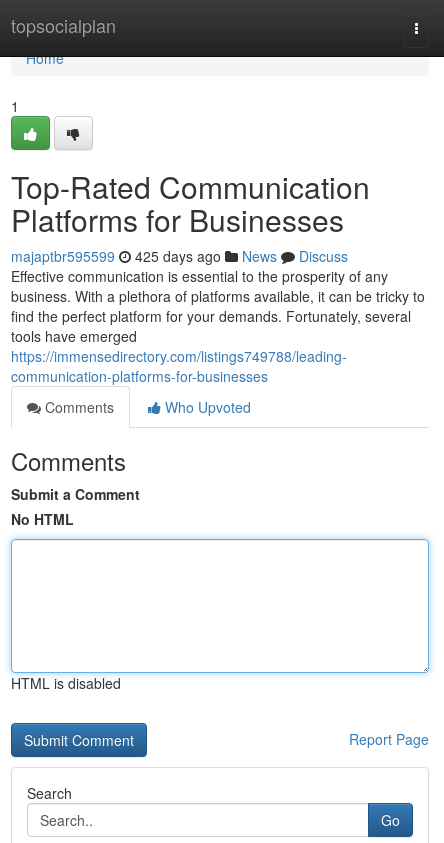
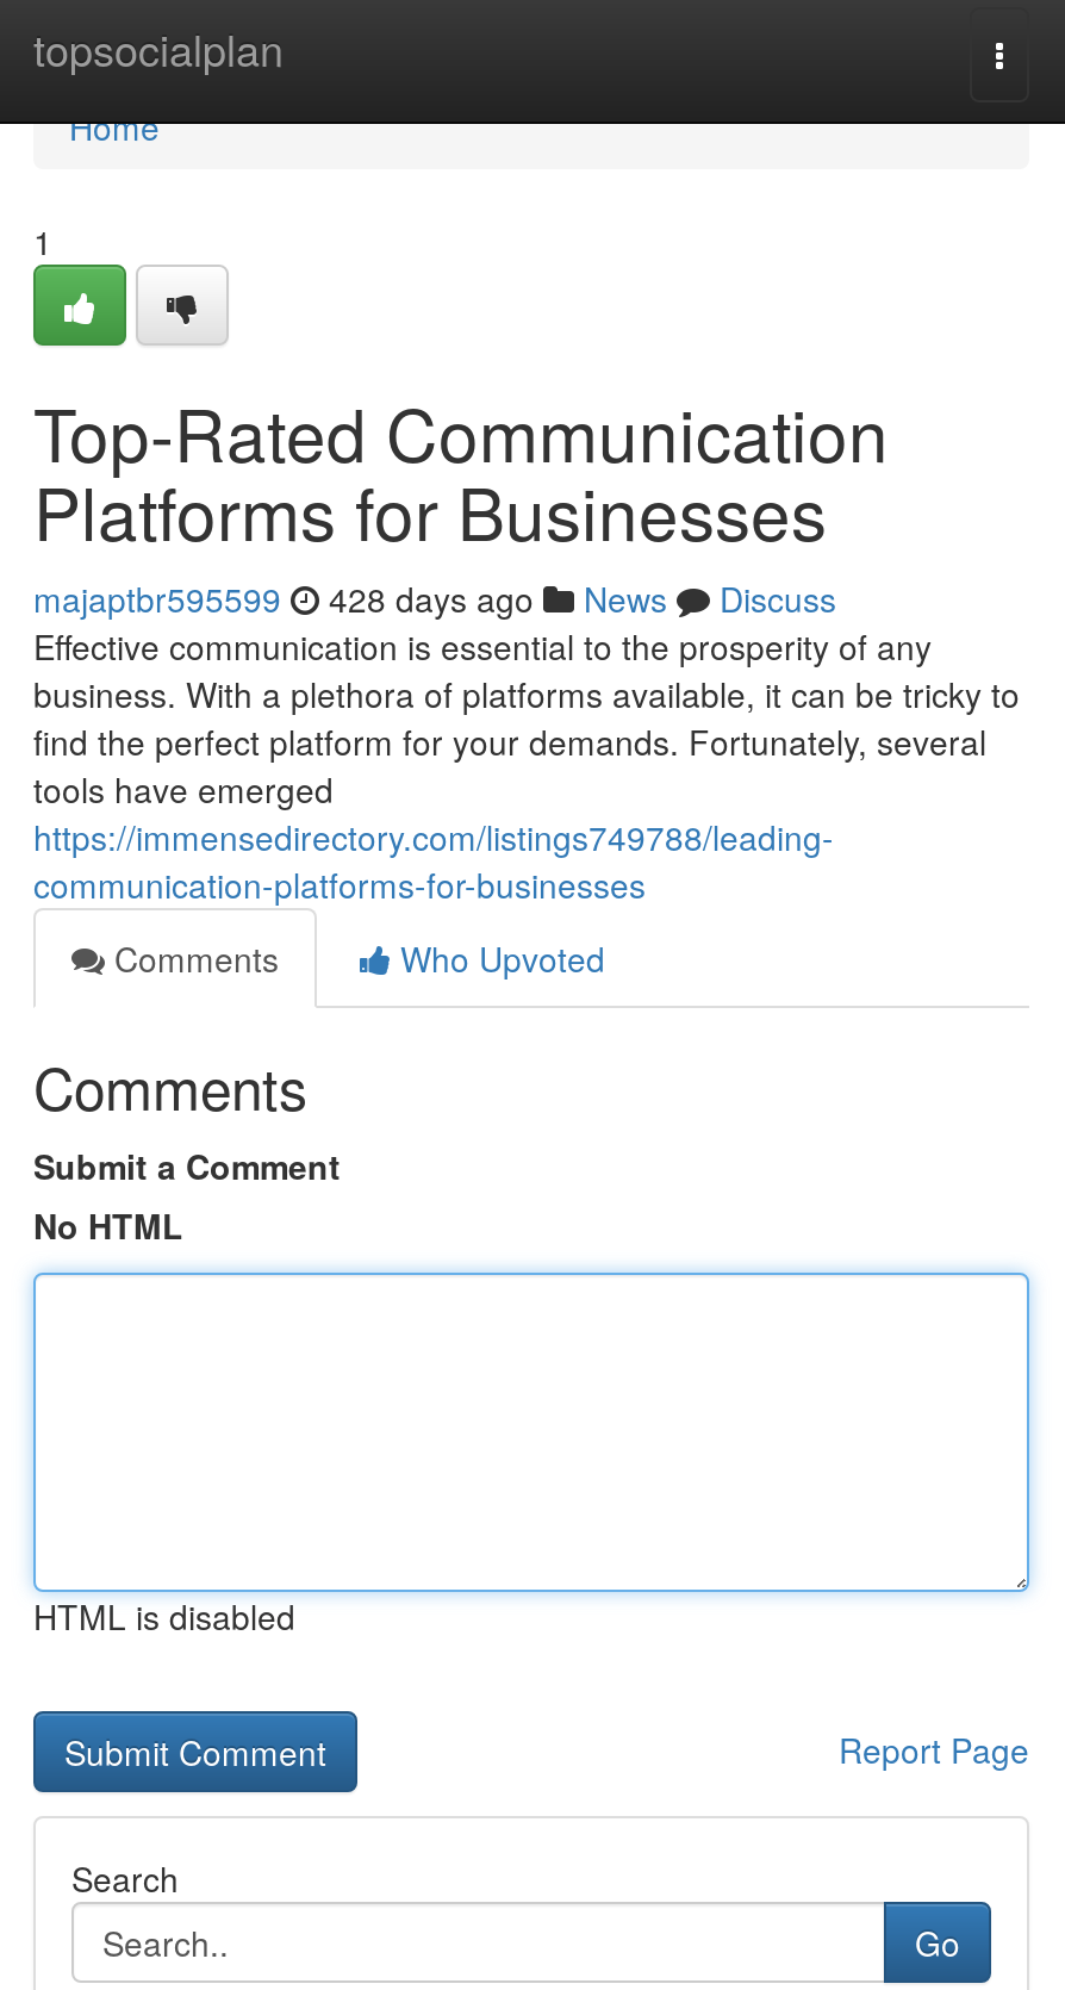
- majaptbr595599 425 days ago News Discuss
+ majaptbr595599 428 days ago News Discuss
